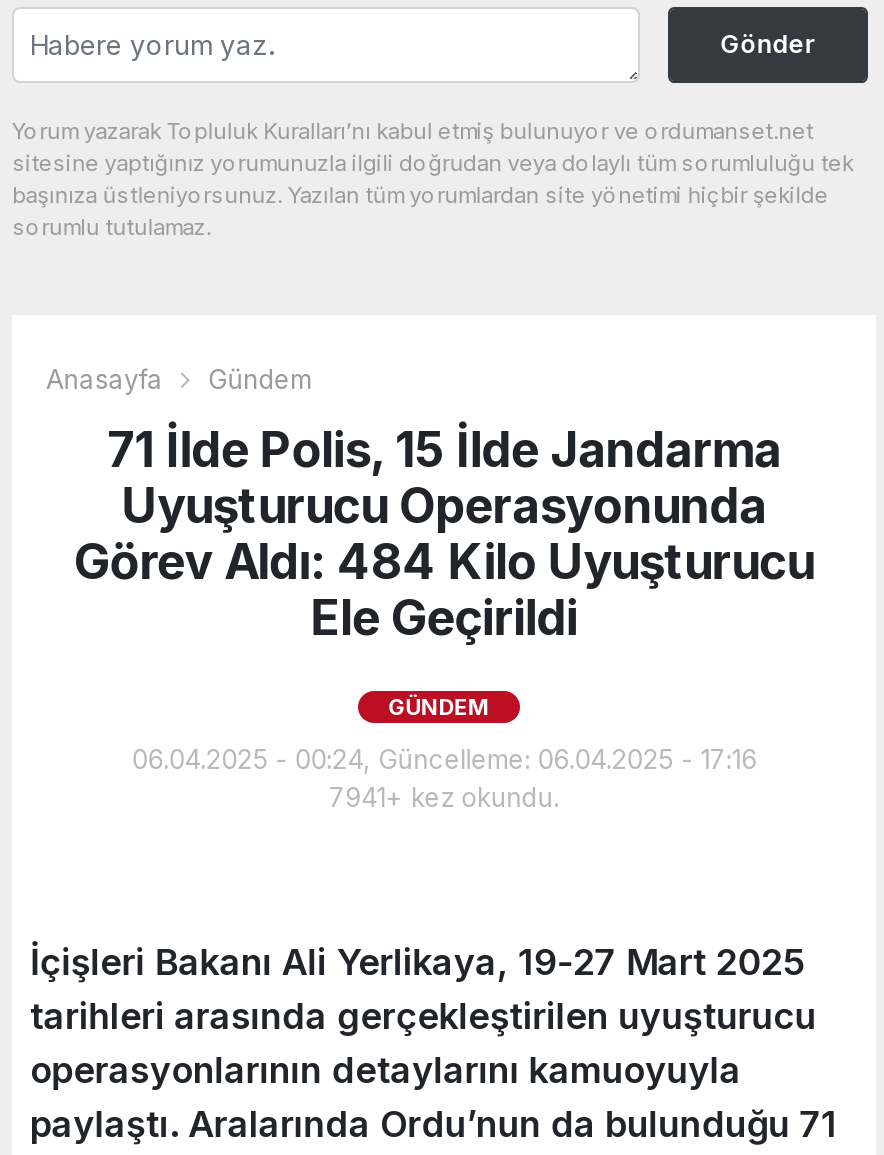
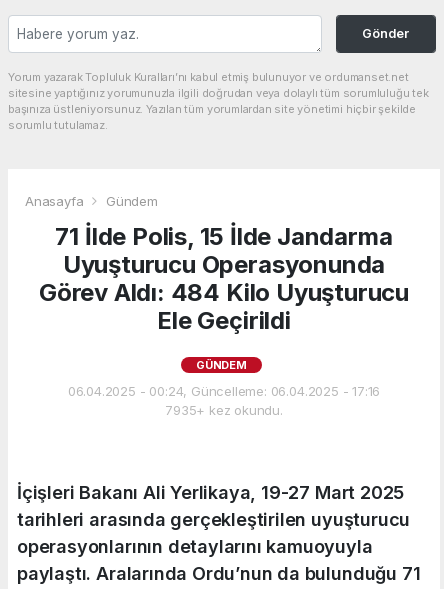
- 7941+ kez okundu.
+ 7935+ kez okundu.
